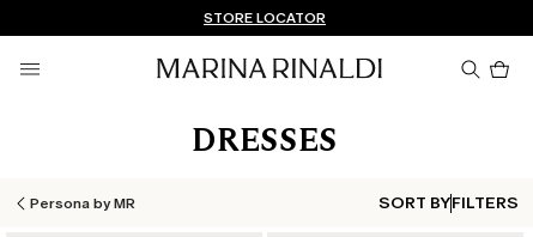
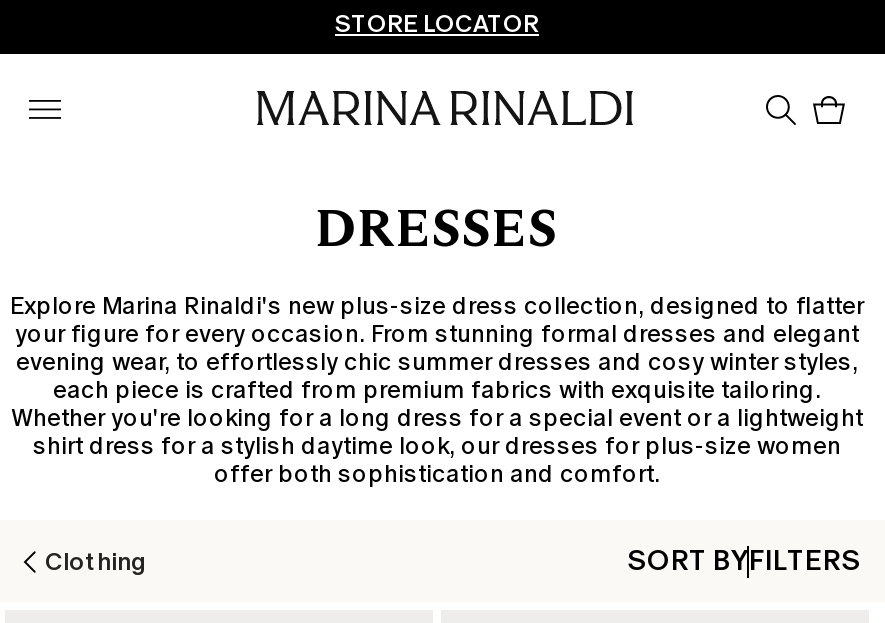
- Persona by MR
+ Explore Marina Rinaldi's new plus-size dress collection, designed to flatter
+ your figure for every occasion. From stunning formal dresses and elegant
+ evening wear, to effortlessly chic summer dresses and cosy winter styles,
+ each piece is crafted from premium fabrics with exquisite tailoring.
+ Whether you're looking for a long dress for a special event or a lightweight
+ shirt dress for a stylish daytime look, our dresses for plus-size women
+ offer both sophistication and comfort.
+ Clothing
